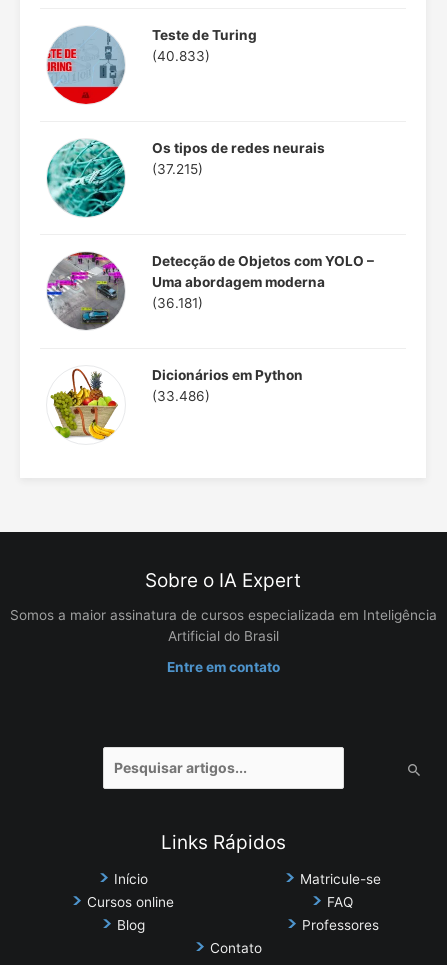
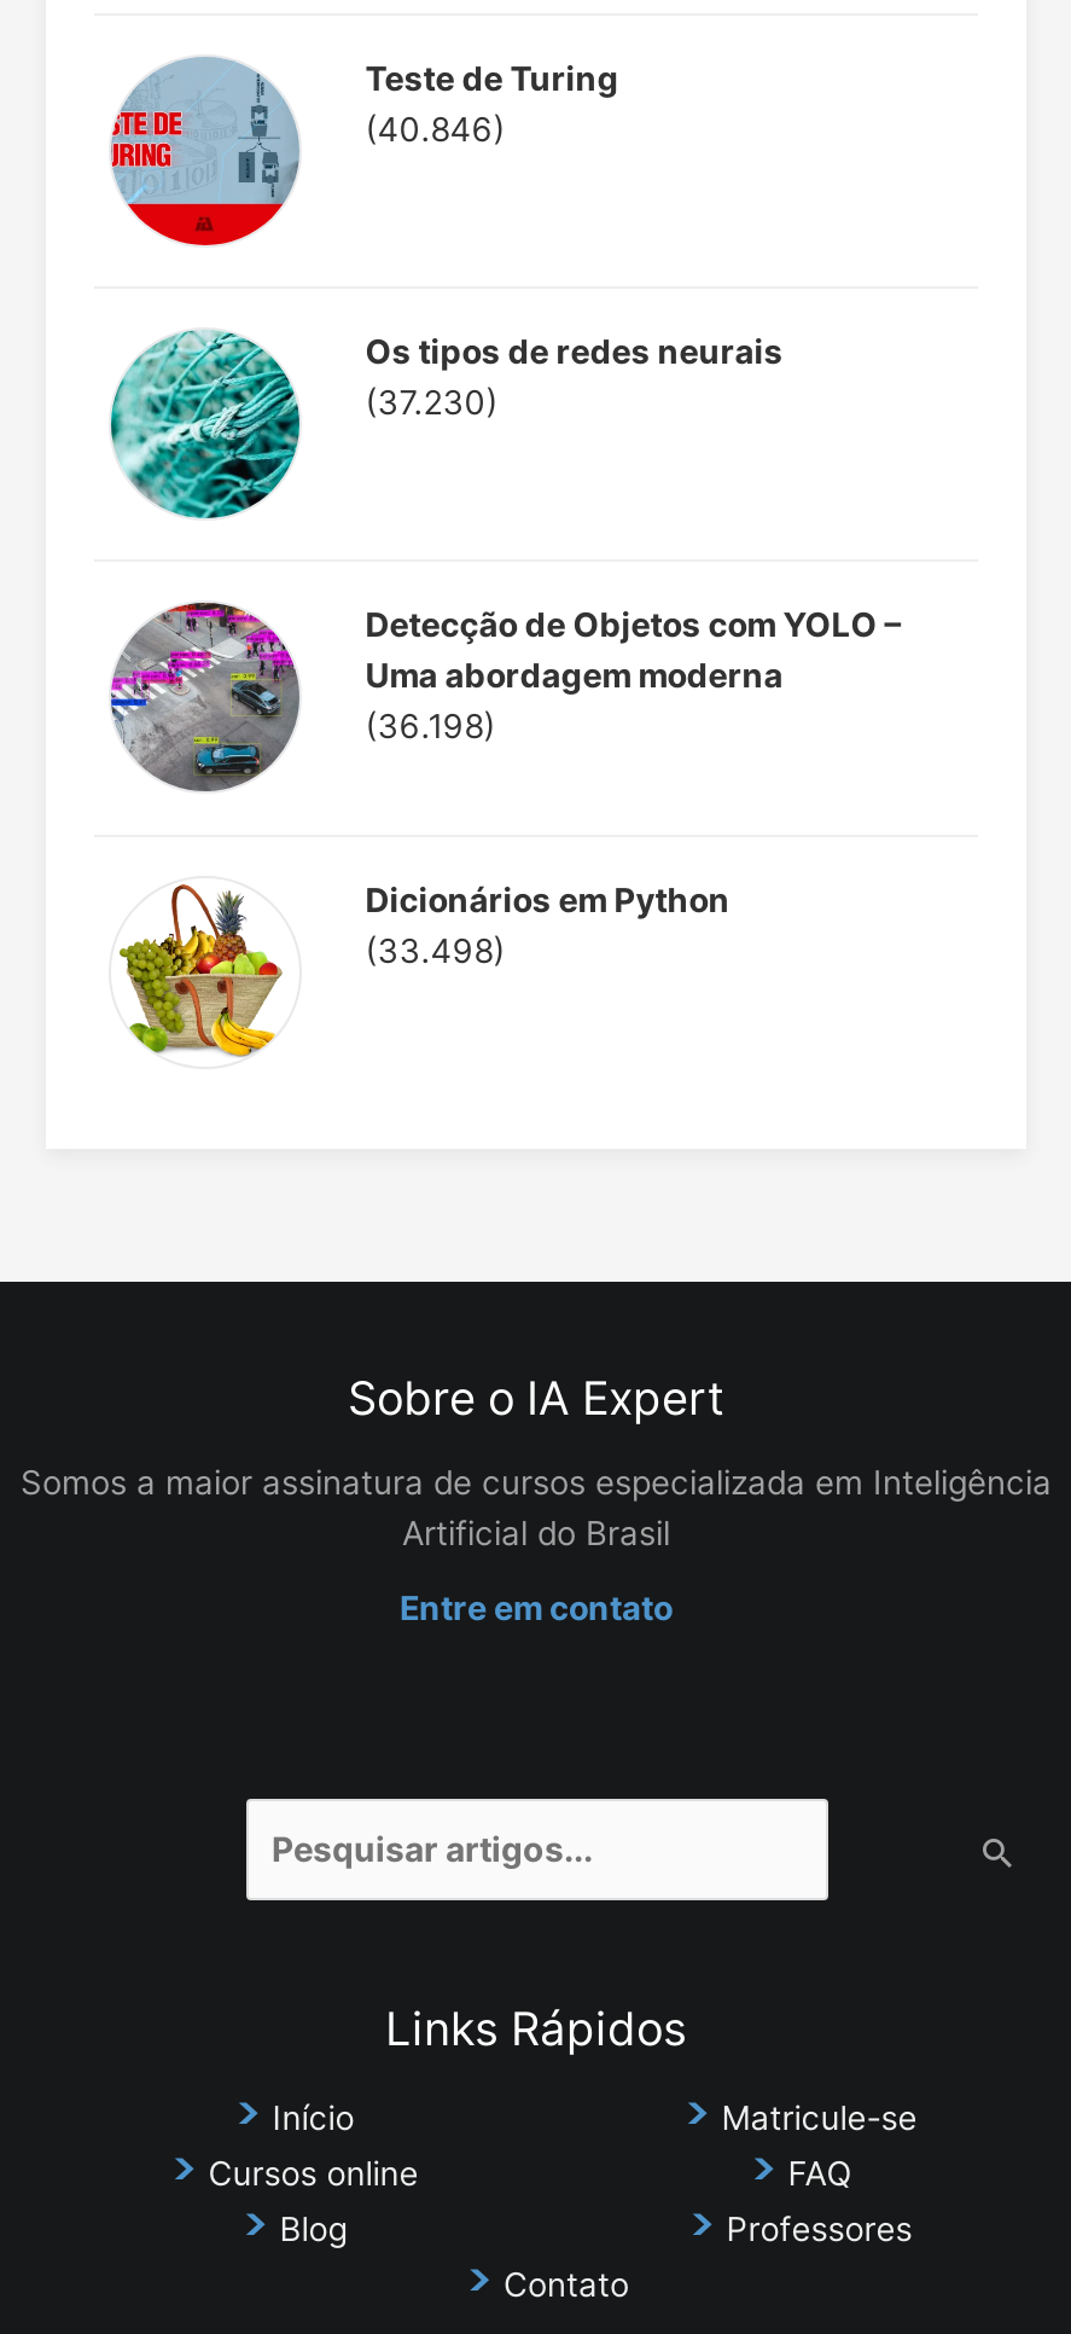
- (40.833)
+ (40.846)

- (37.215)
+ (37.230)

- (36.181)
+ (36.198)

- (33.486)
+ (33.498)
